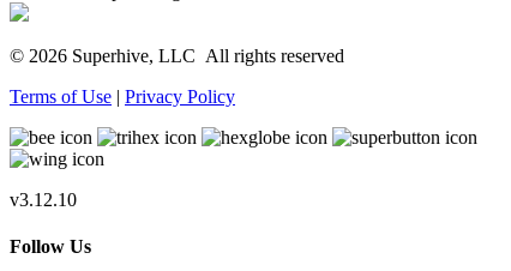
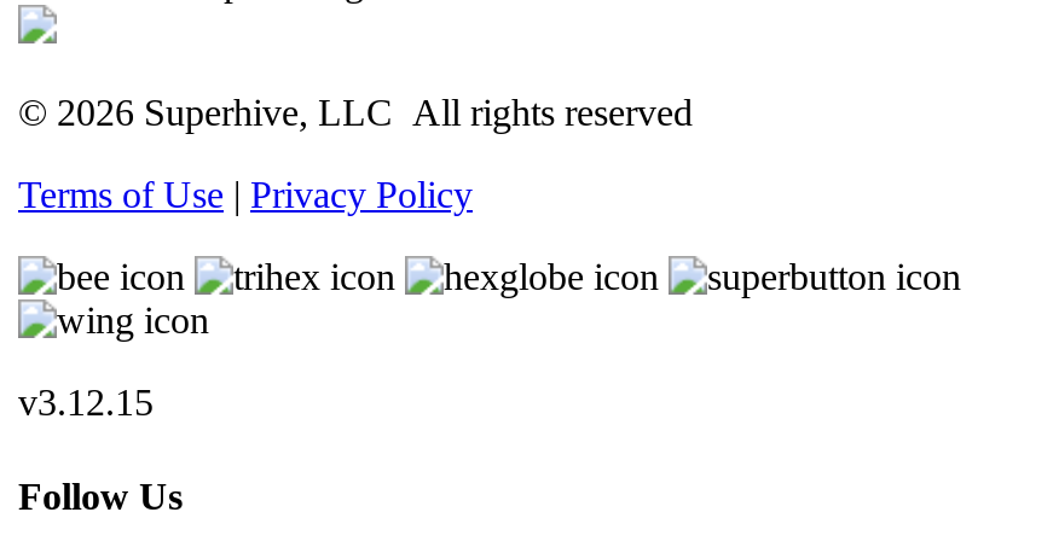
- v3.12.10
+ v3.12.15
